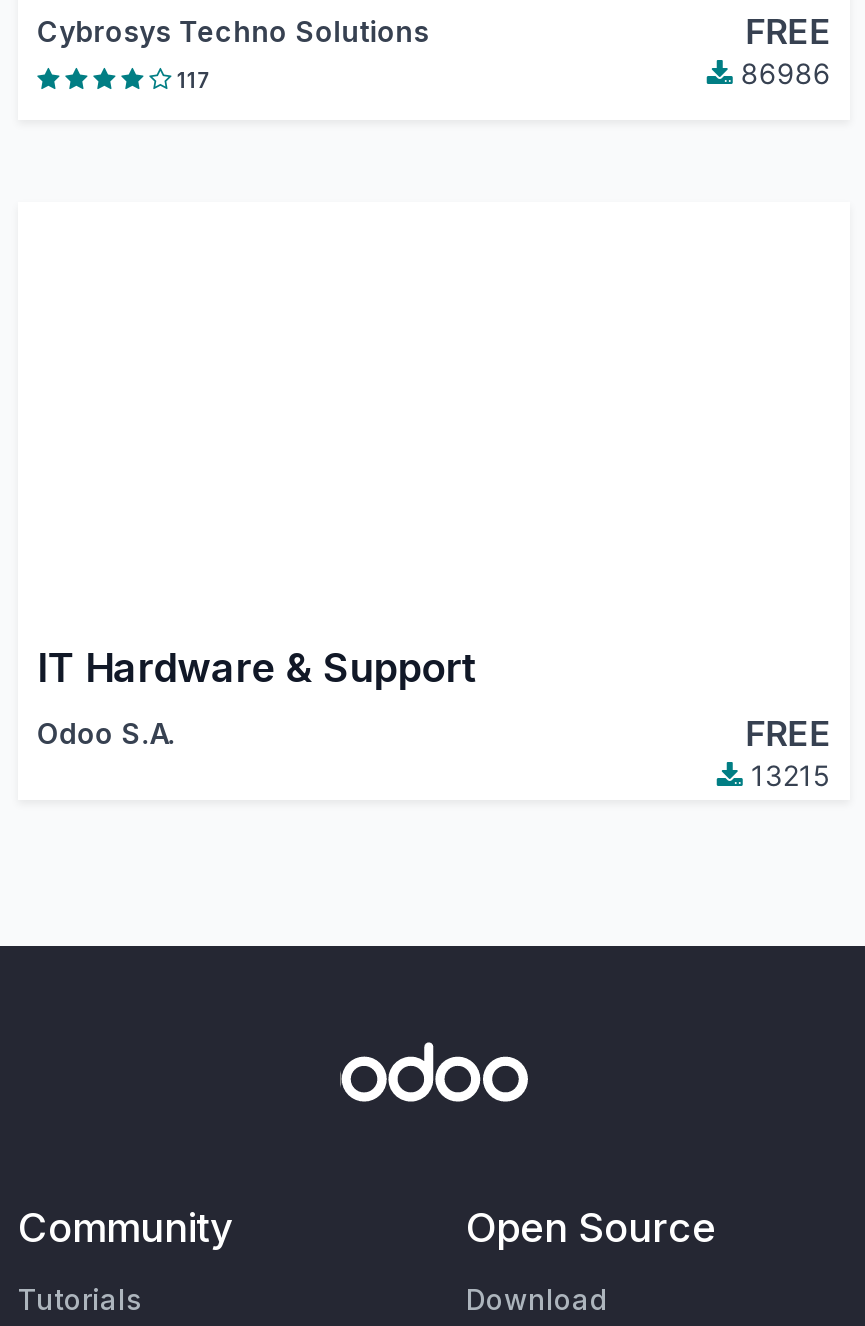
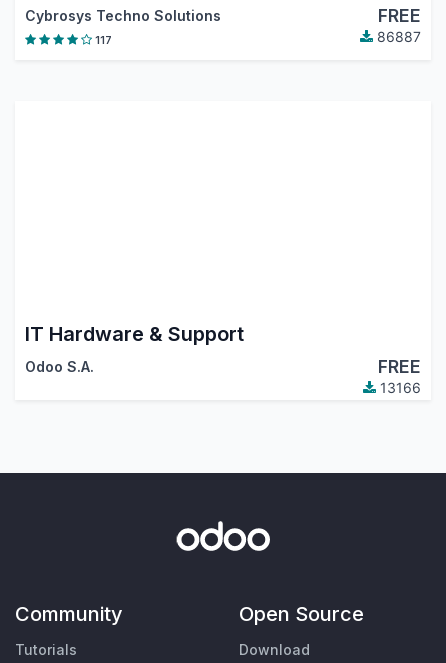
- 86986
+ 86887

- 13215
+ 13166
